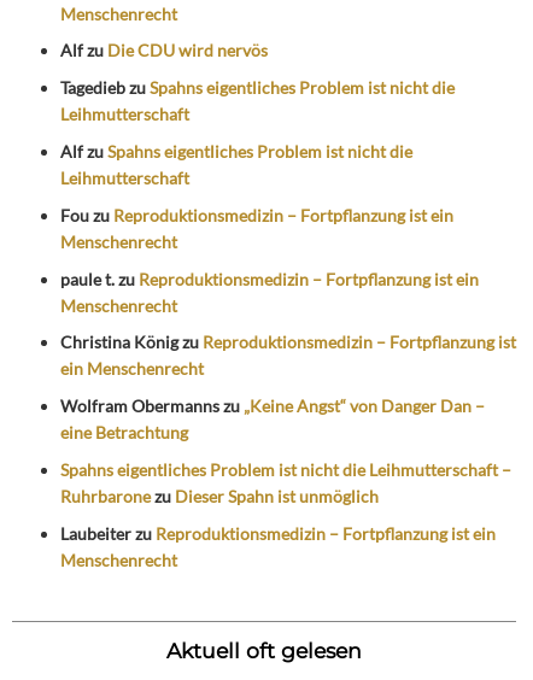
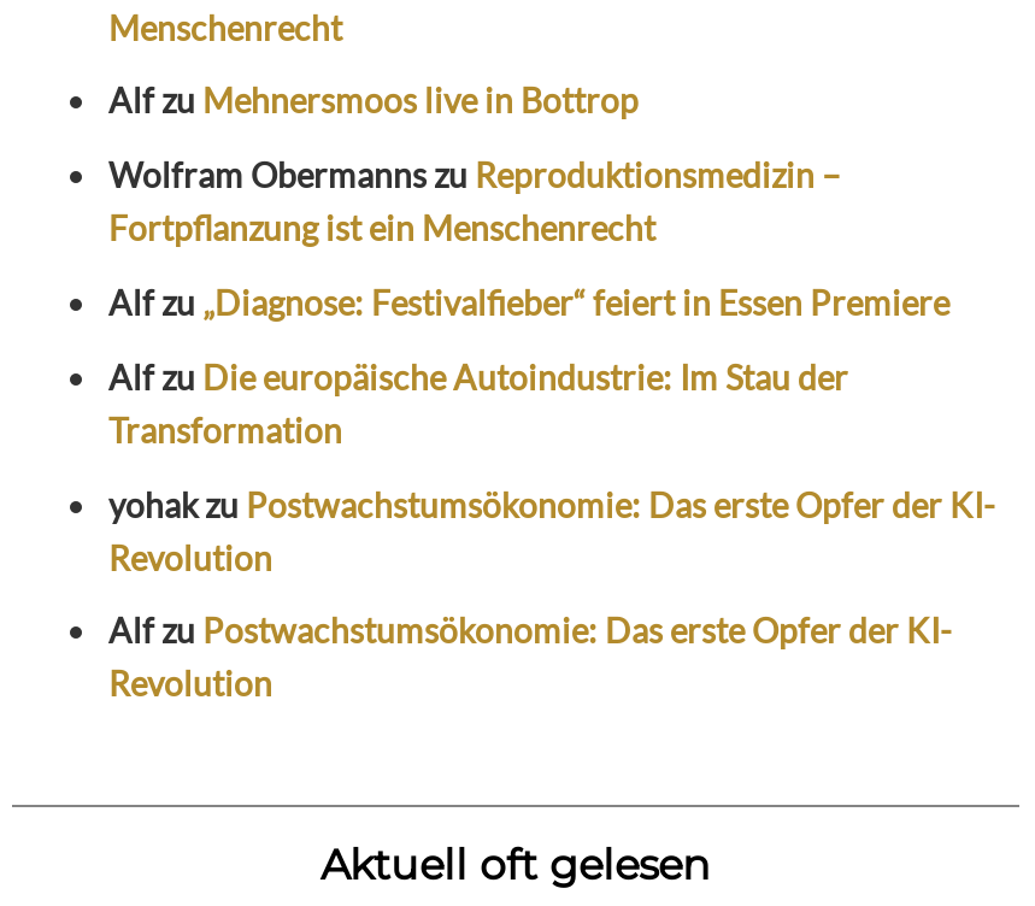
- Alf zu Die CDU wird nervös
- Tagedieb zu Spahns eigentliches Problem ist nicht die
- Leihmutterschaft
- Alf zu Spahns eigentliches Problem ist nicht die
- Leihmutterschaft
- Fou zu Reproduktionsmedizin – Fortpflanzung ist ein
- Menschenrecht
- paule t. zu Reproduktionsmedizin – Fortpflanzung ist ein
- Menschenrecht
- Christina Königzu Reproduktionsmedizin – Fortpflanzung ist
- ein Menschenrecht
- Wolfram Obermanns zu „Keine Angst“ von Danger Dan –
- eine Betrachtung
- Spahns eigentliches Problem ist nicht die Leihmutterschaft –
- Ruhrbarone zu Dieser Spahn ist unmöglich
- Laubeiter zu Reproduktionsmedizin – Fortpflanzung ist ein
- Menschenrecht
+ Alf zu Mehnersmoos live in Bottrop
+ Wolfram Obermanns zu Reproduktionsmedizin –
+ Fortpflanzung ist ein Menschenrecht
+ Alf zu „Diagnose: Festivalfieber“ feiert in Essen Premiere
+ Alf zu Die europäische Autoindustrie: Im Stau der
+ Transformation
+ yohak zu Postwachstumsökonomie: Das erste Opfer der KI-
+ Revolution
+ Alf zu Postwachstumsökonomie: Das erste Opfer der KI-
+ Revolution
